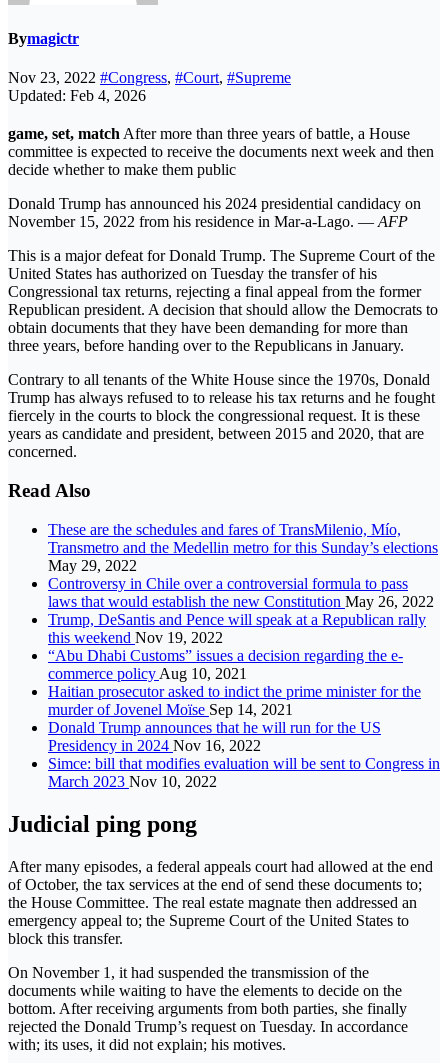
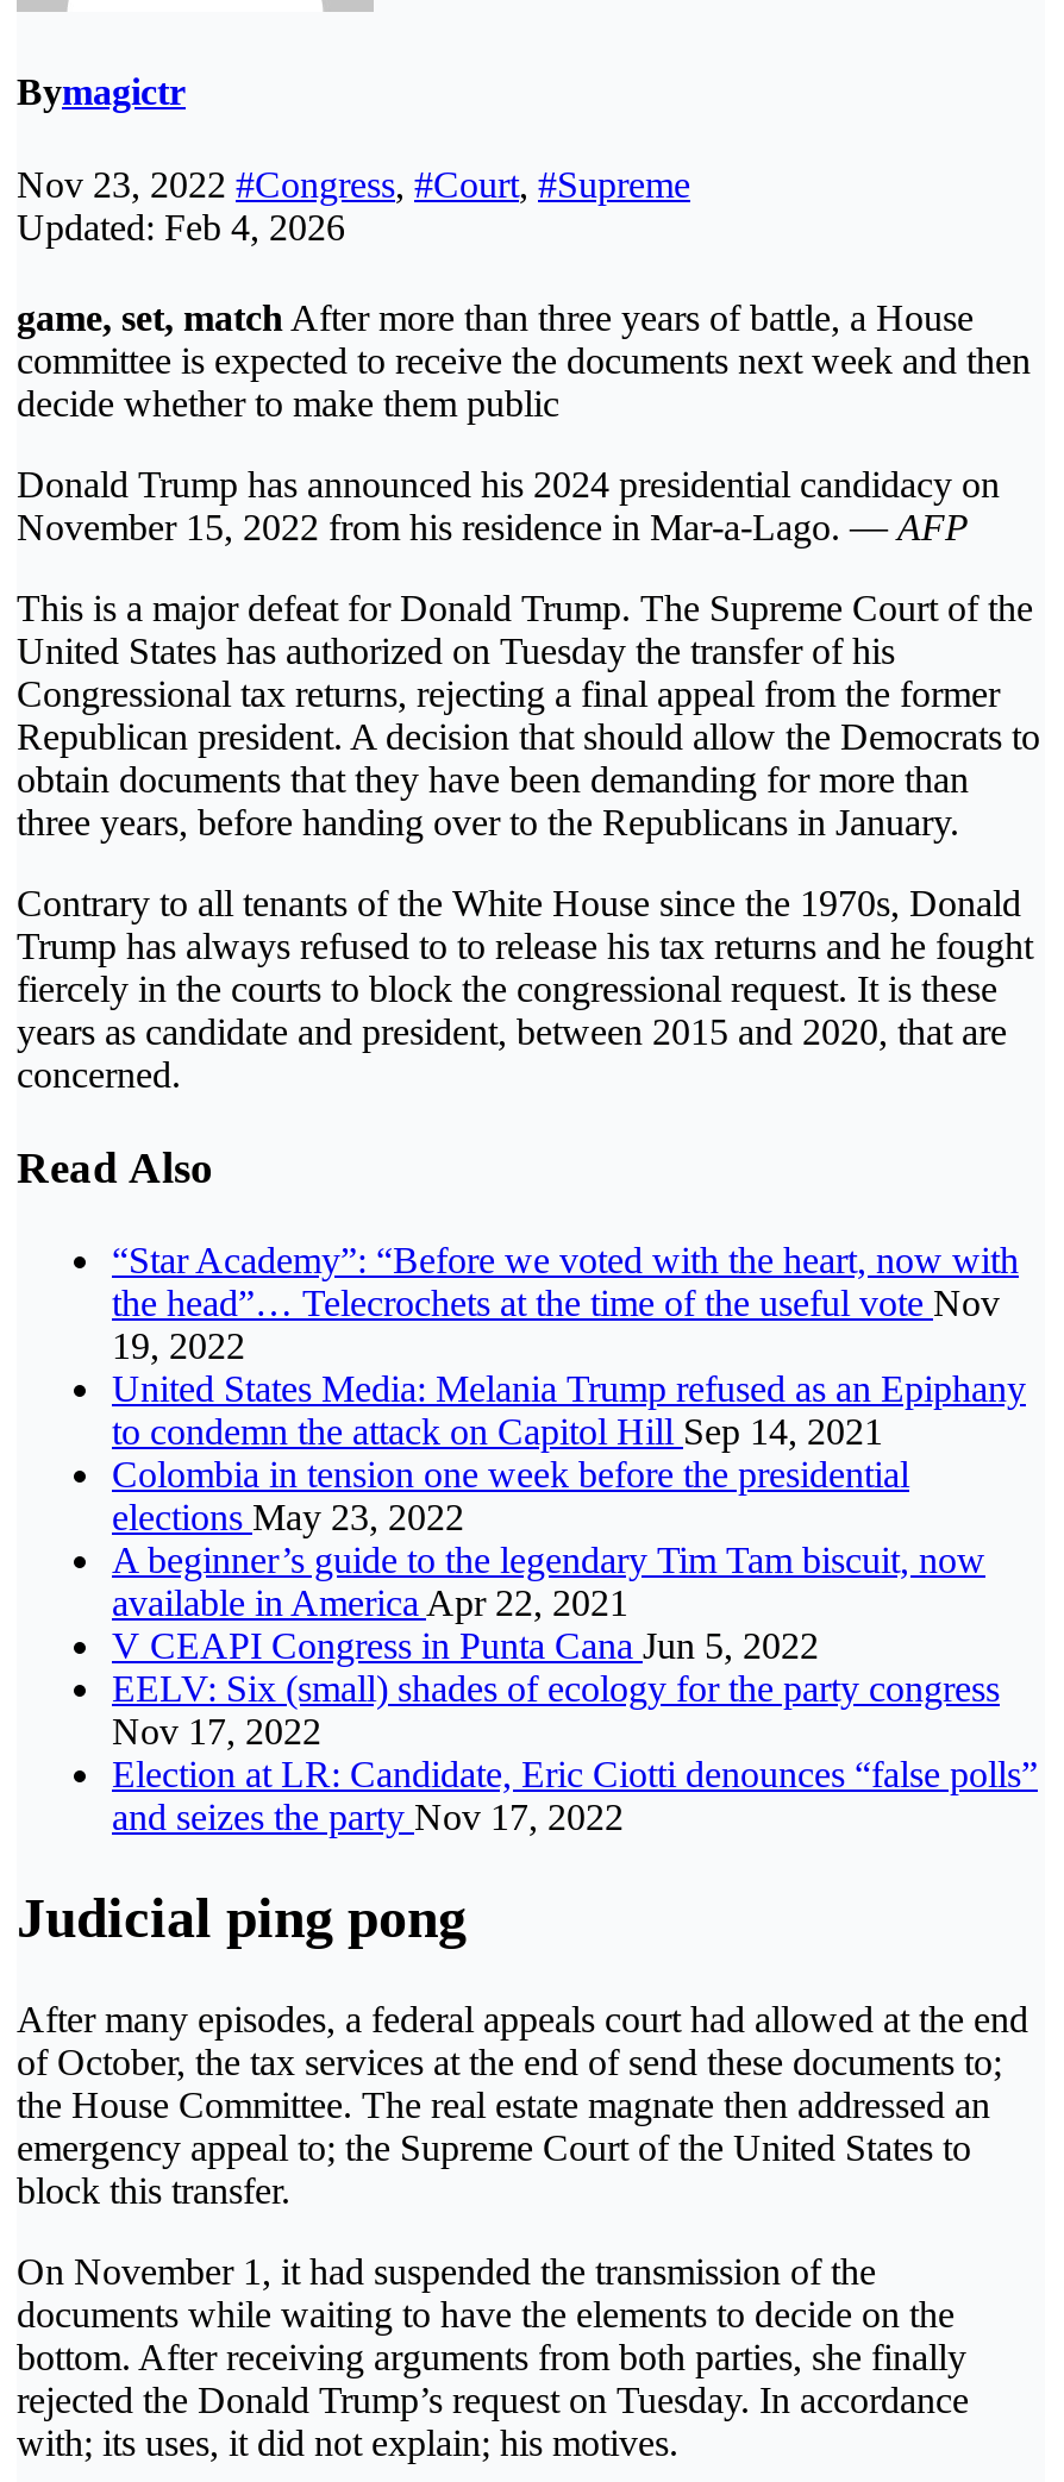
- These are the schedules and fares of TransMilenio, Mío,
- Transmetro and the Medellin metro for this Sunday’s elections
- May 29, 2022
- Controversy in Chile over a controversial formula to pass
- laws that would establish the new Constitution May 26, 2022
- Trump, DeSantis and Pence will speak at a Republican rally
- this weekend Nov 19, 2022
- “Abu Dhabi Customs” issues a decision regarding the e-
- commerce policy Aug 10, 2021
- Haitian prosecutor asked to indict the prime minister for the
- murder of Jovenel Moïse Sep 14, 2021
- Donald Trump announces that he will run for the US
- Presidency in 2024 Nov 16, 2022
- Simce: bill that modifies evaluation will be sent to Congress in
- March 2023 Nov 10, 2022
+ “Star Academy”: “Before we voted with the heart, now with
+ the head”… Telecrochets at the time of the useful vote Nov
+ 19, 2022
+ United States Media: Melania Trump refused as an Epiphany
+ to condemn the attack on Capitol Hill Sep 14, 2021
+ Colombia in tension one week before the presidential
+ elections May 23, 2022
+ A beginner’s guide to the legendary Tim Tam biscuit, now
+ available in America Apr 22, 2021
+ V CEAPI Congress in Punta Cana Jun 5, 2022
+ EELV: Six (small) shades of ecology for the party congress
+ Nov 17, 2022
+ Election at LR: Candidate, Eric Ciotti denounces “false polls”
+ and seizes the party Nov 17, 2022
